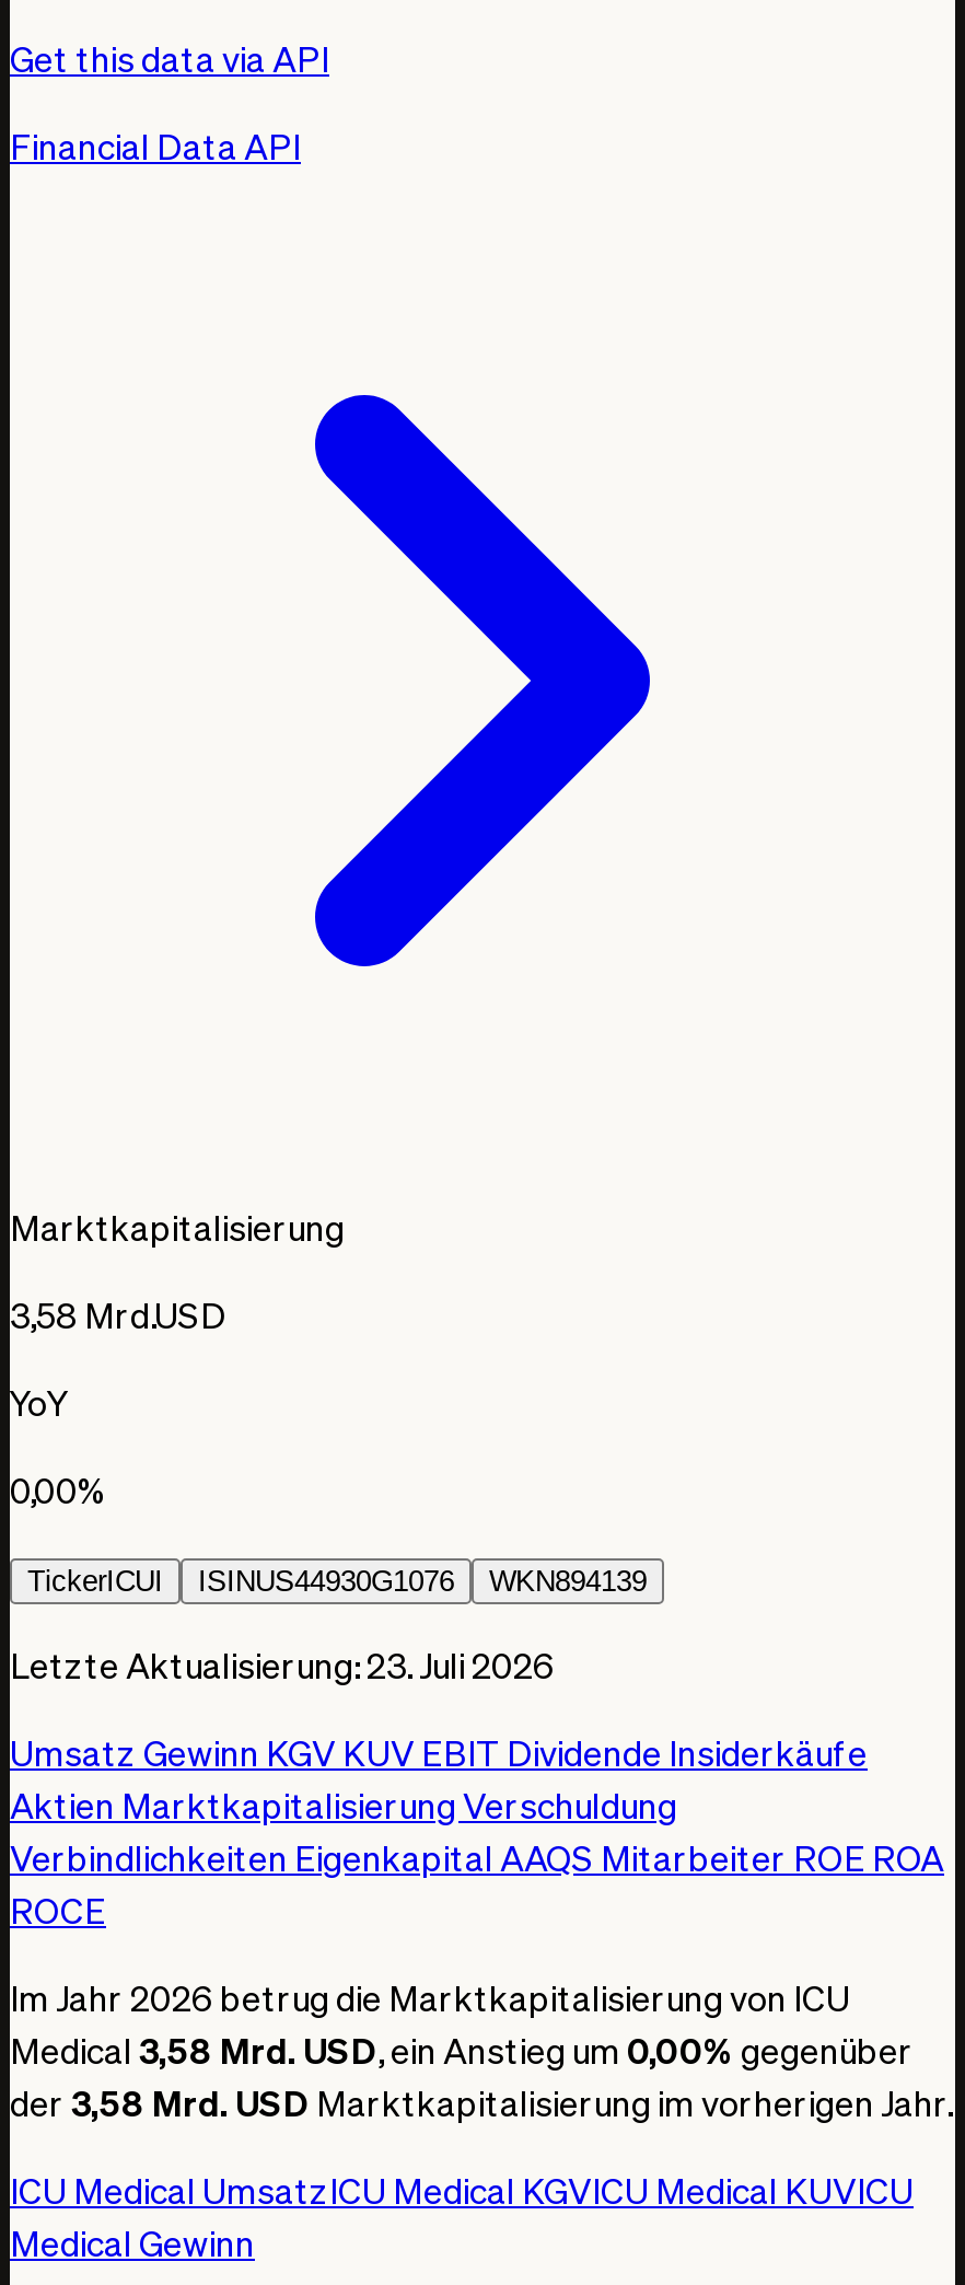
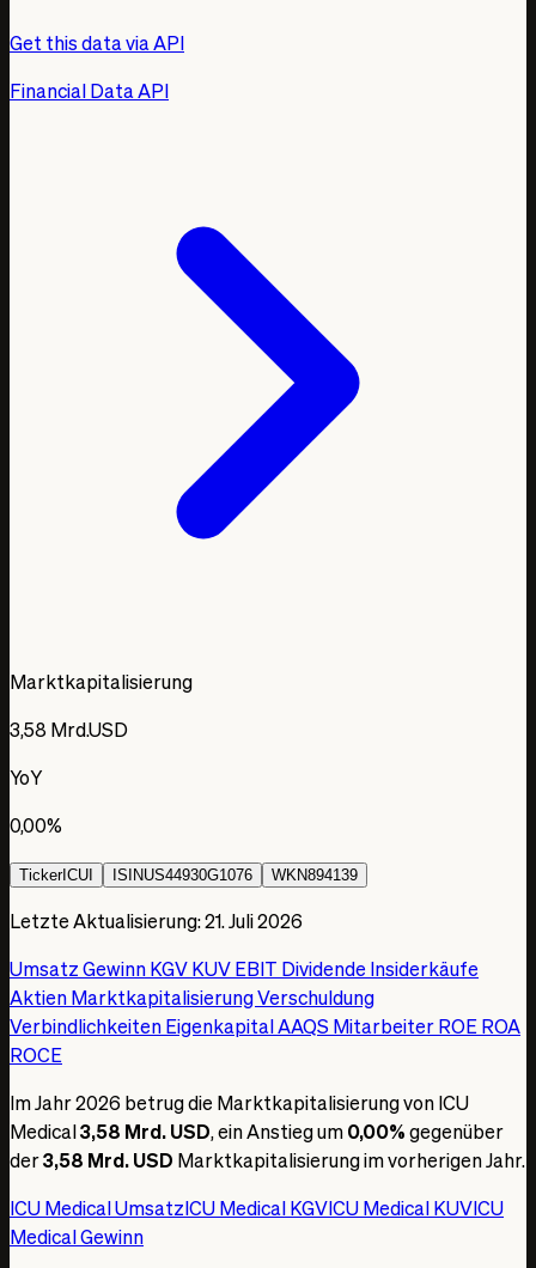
- Letzte Aktualisierung:23. Juli 2026
+ Letzte Aktualisierung:21. Juli 2026
